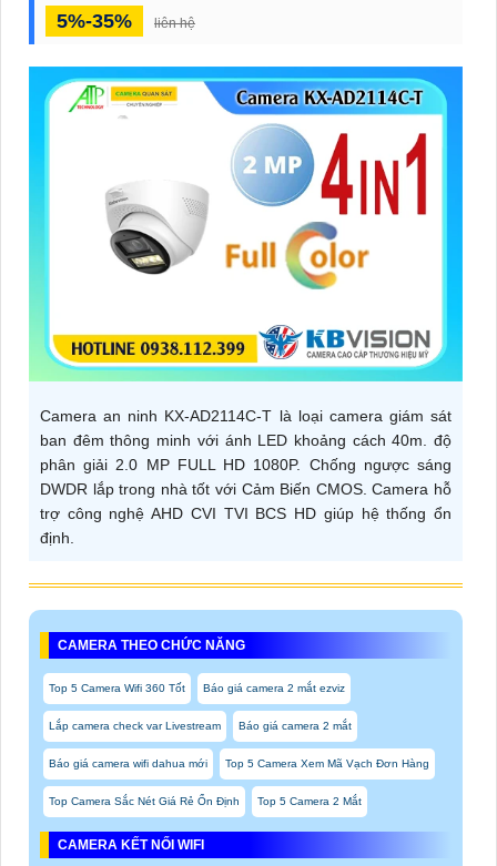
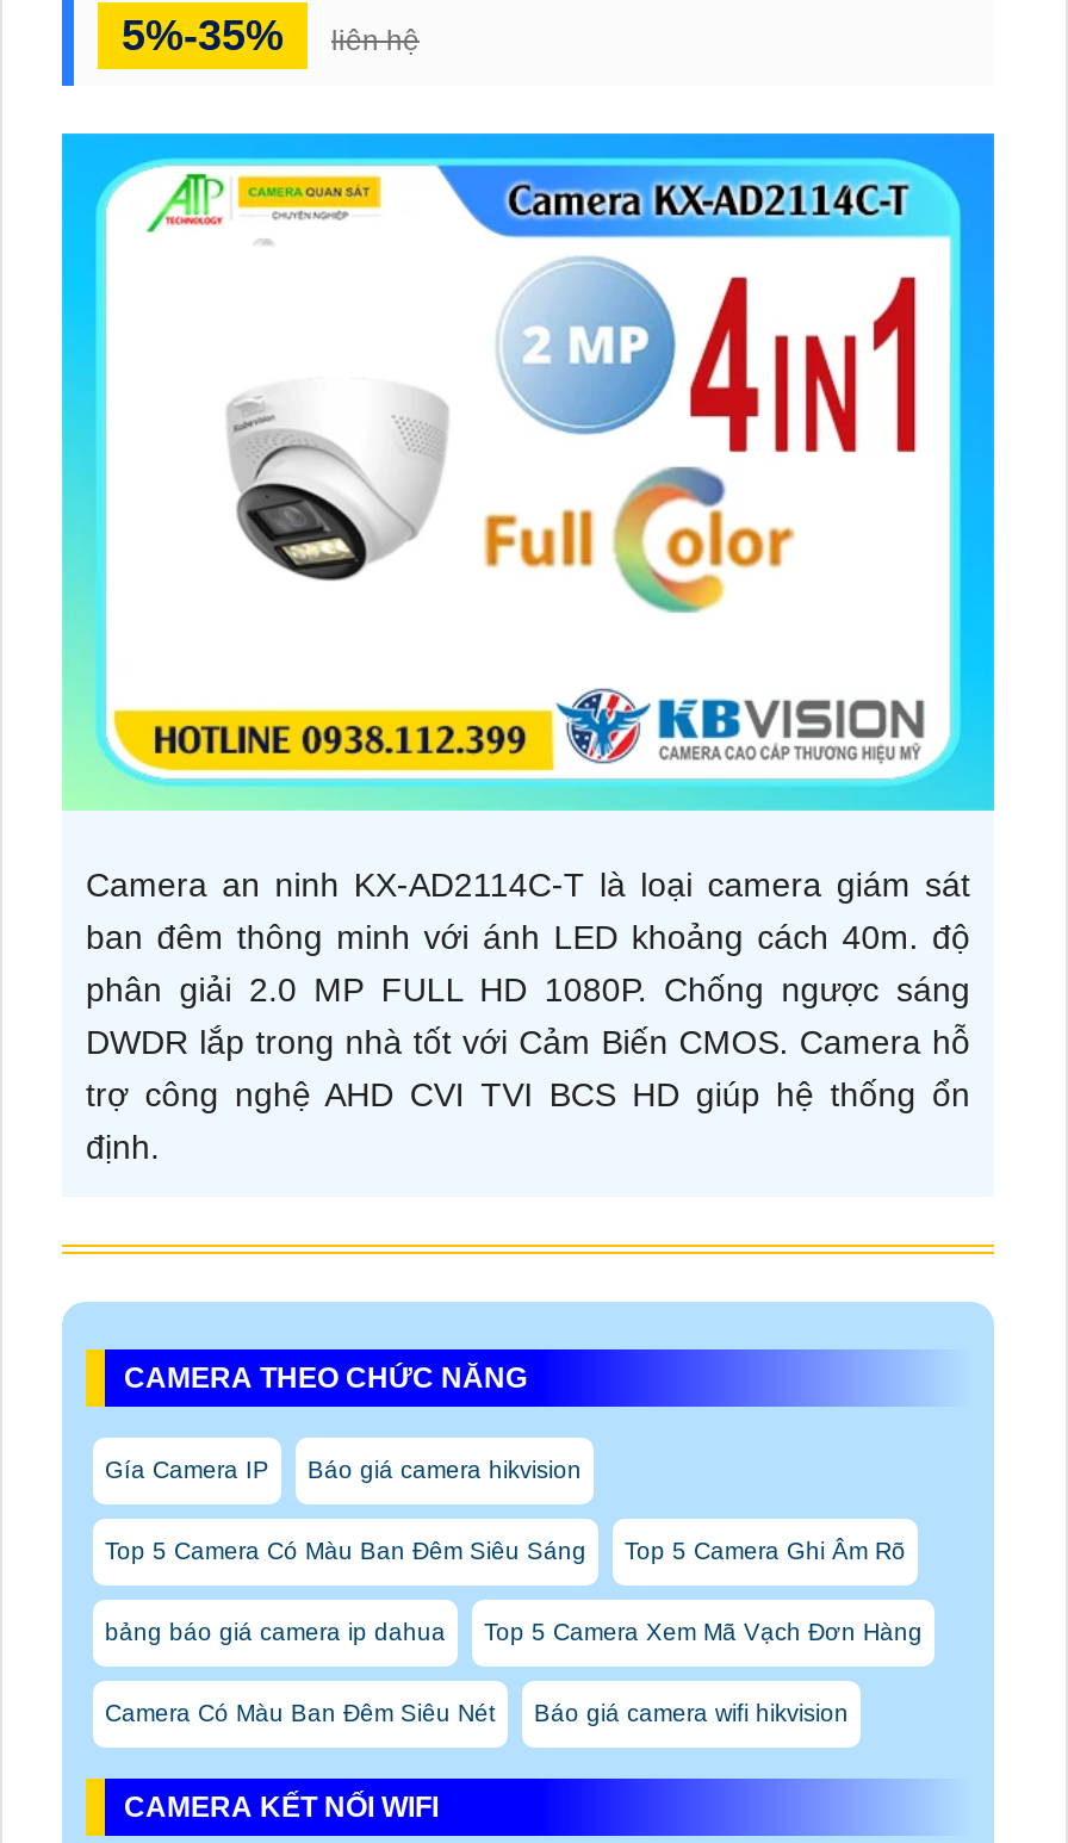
- Top 5 Camera Wifi 360 Tốt
- Báo giá camera 2 mắt ezviz
+ Gía Camera IP
+ Báo giá camera hikvision

- Lắp camera check var Livestream
- Báo giá camera 2 mắt
+ Top 5 Camera Có Màu Ban Đêm Siêu Sáng
+ Top 5 Camera Ghi Âm Rõ

- Báo giá camera wifi dahua mới
+ bảng báo giá camera ip dahua

- Top Camera Sắc Nét Giá Rẻ Ổn Định
- Top 5 Camera 2 Mắt
+ Camera Có Màu Ban Đêm Siêu Nét
+ Báo giá camera wifi hikvision
